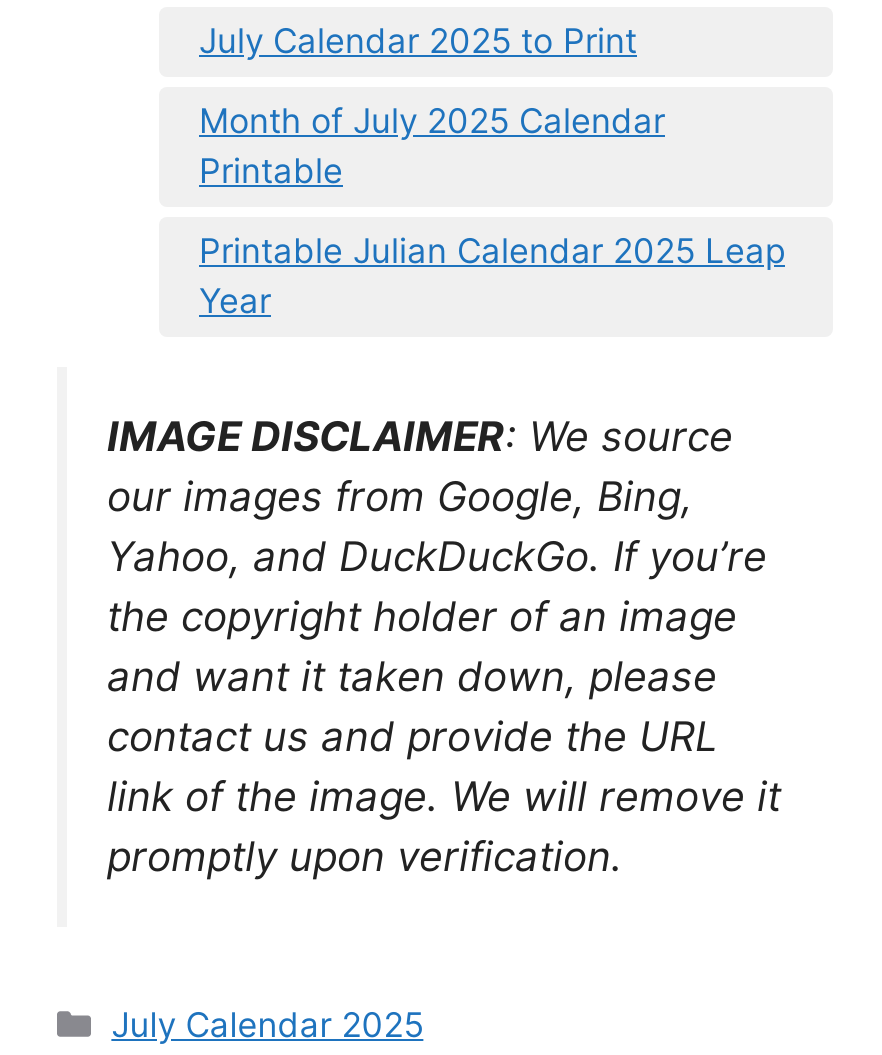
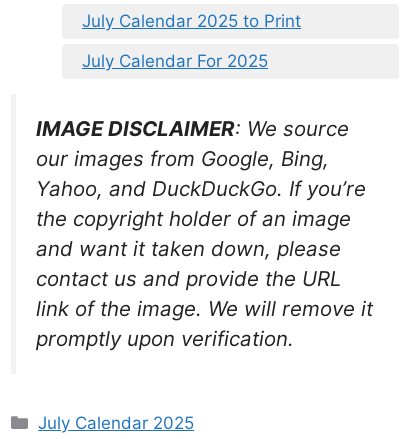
- Month of July 2025 Calendar
- Printable
- Printable Julian Calendar 2025 Leap
- Year
+ July Calendar For 2025
